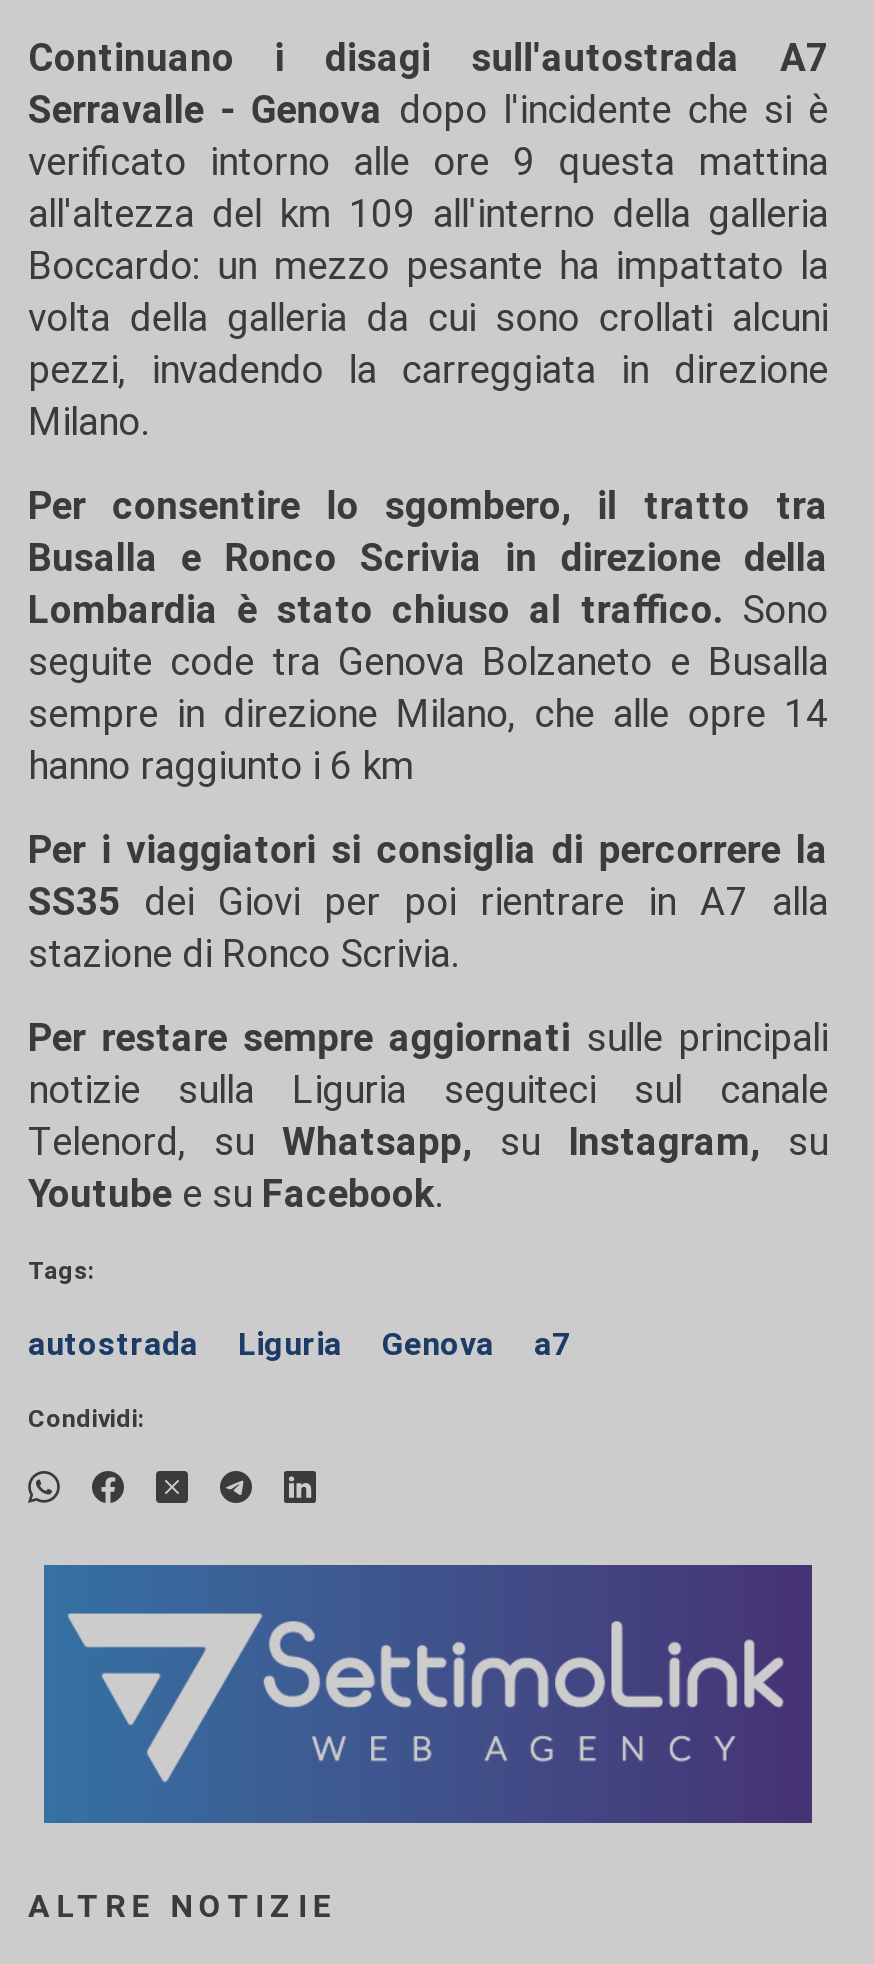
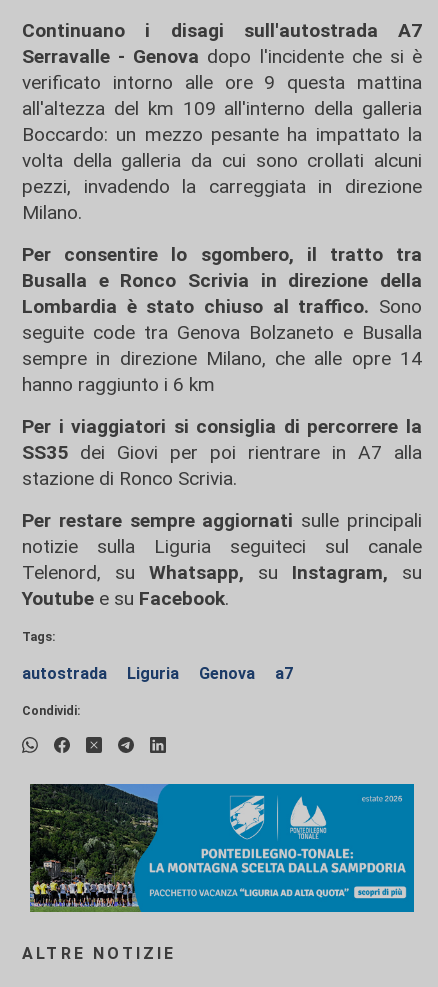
- [image]
+ [image]
